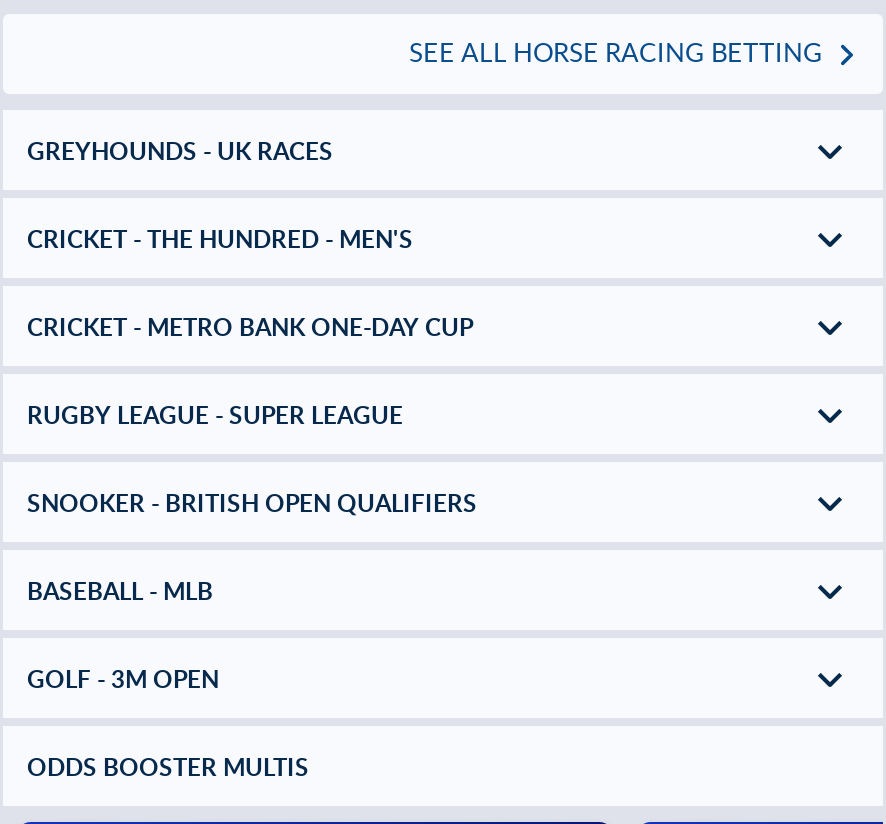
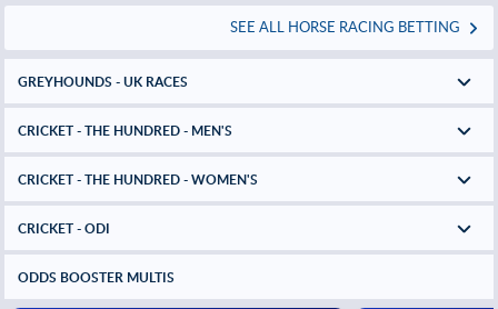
- CRICKET - METRO BANK ONE-DAY CUP
- RUGBY LEAGUE - SUPER LEAGUE
- SNOOKER - BRITISH OPEN QUALIFIERS
- BASEBALL - MLB
- GOLF - 3M OPEN
+ CRICKET - THE HUNDRED - WOMEN'S
+ CRICKET - ODI
